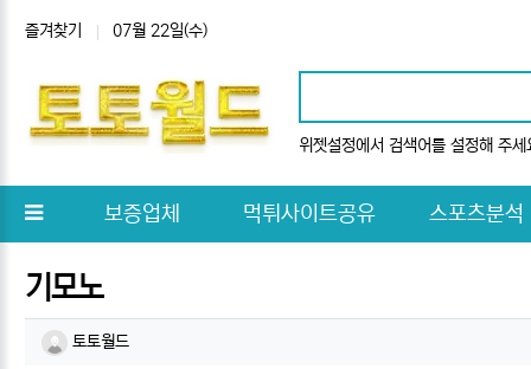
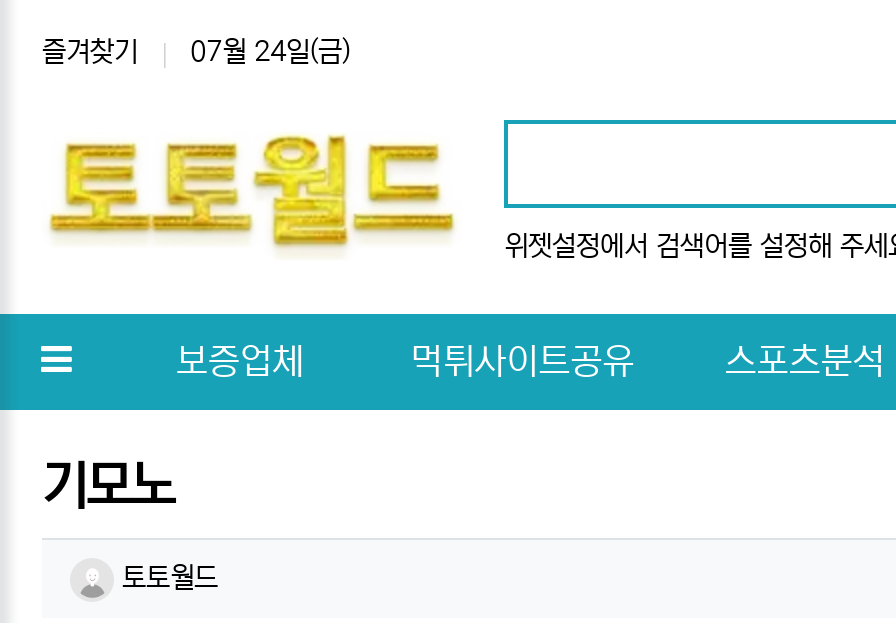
- 07월 22일(수)
+ 07월 24일(금)
